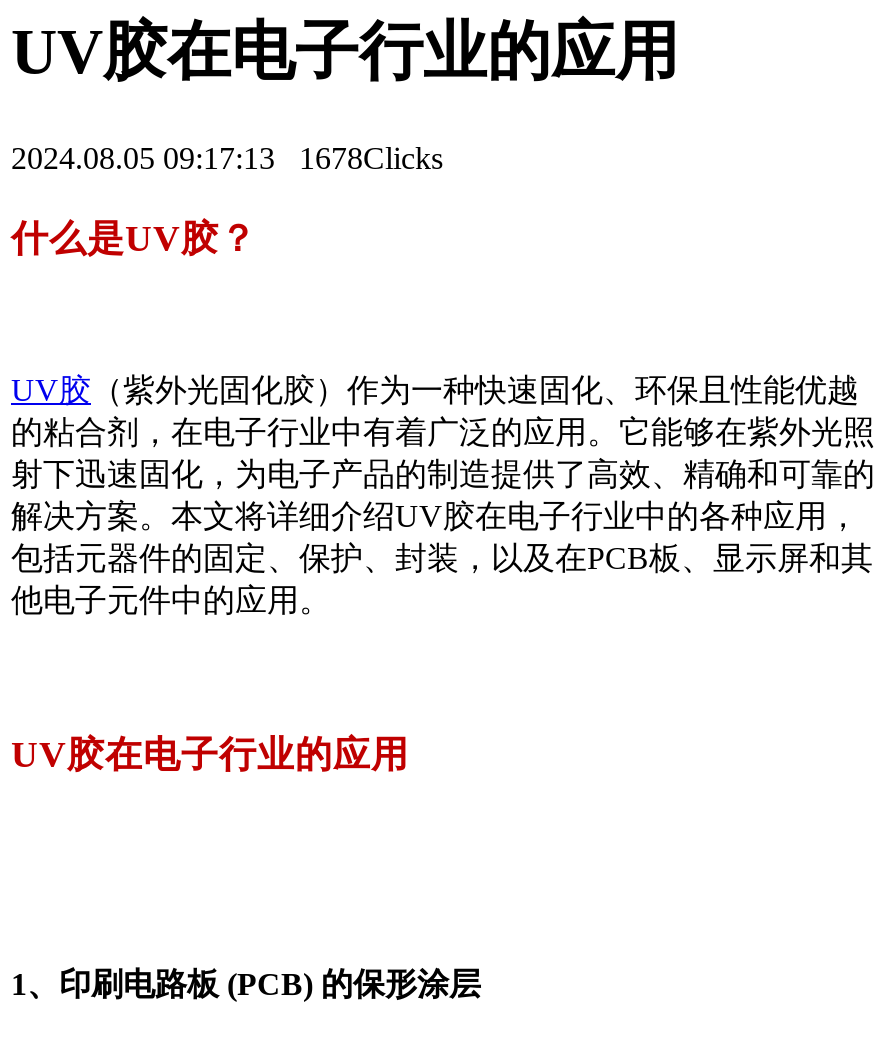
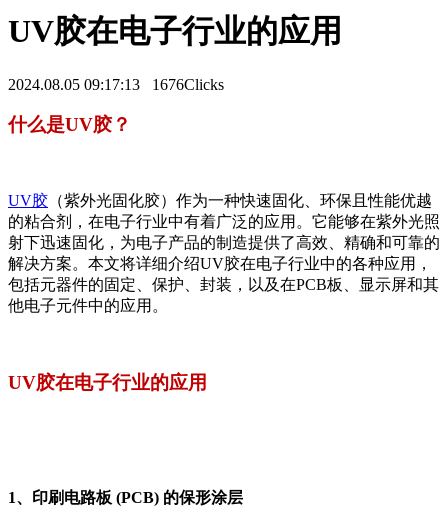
- 2024.08.05 09:17:13 1678Clicks
+ 2024.08.05 09:17:13 1676Clicks
